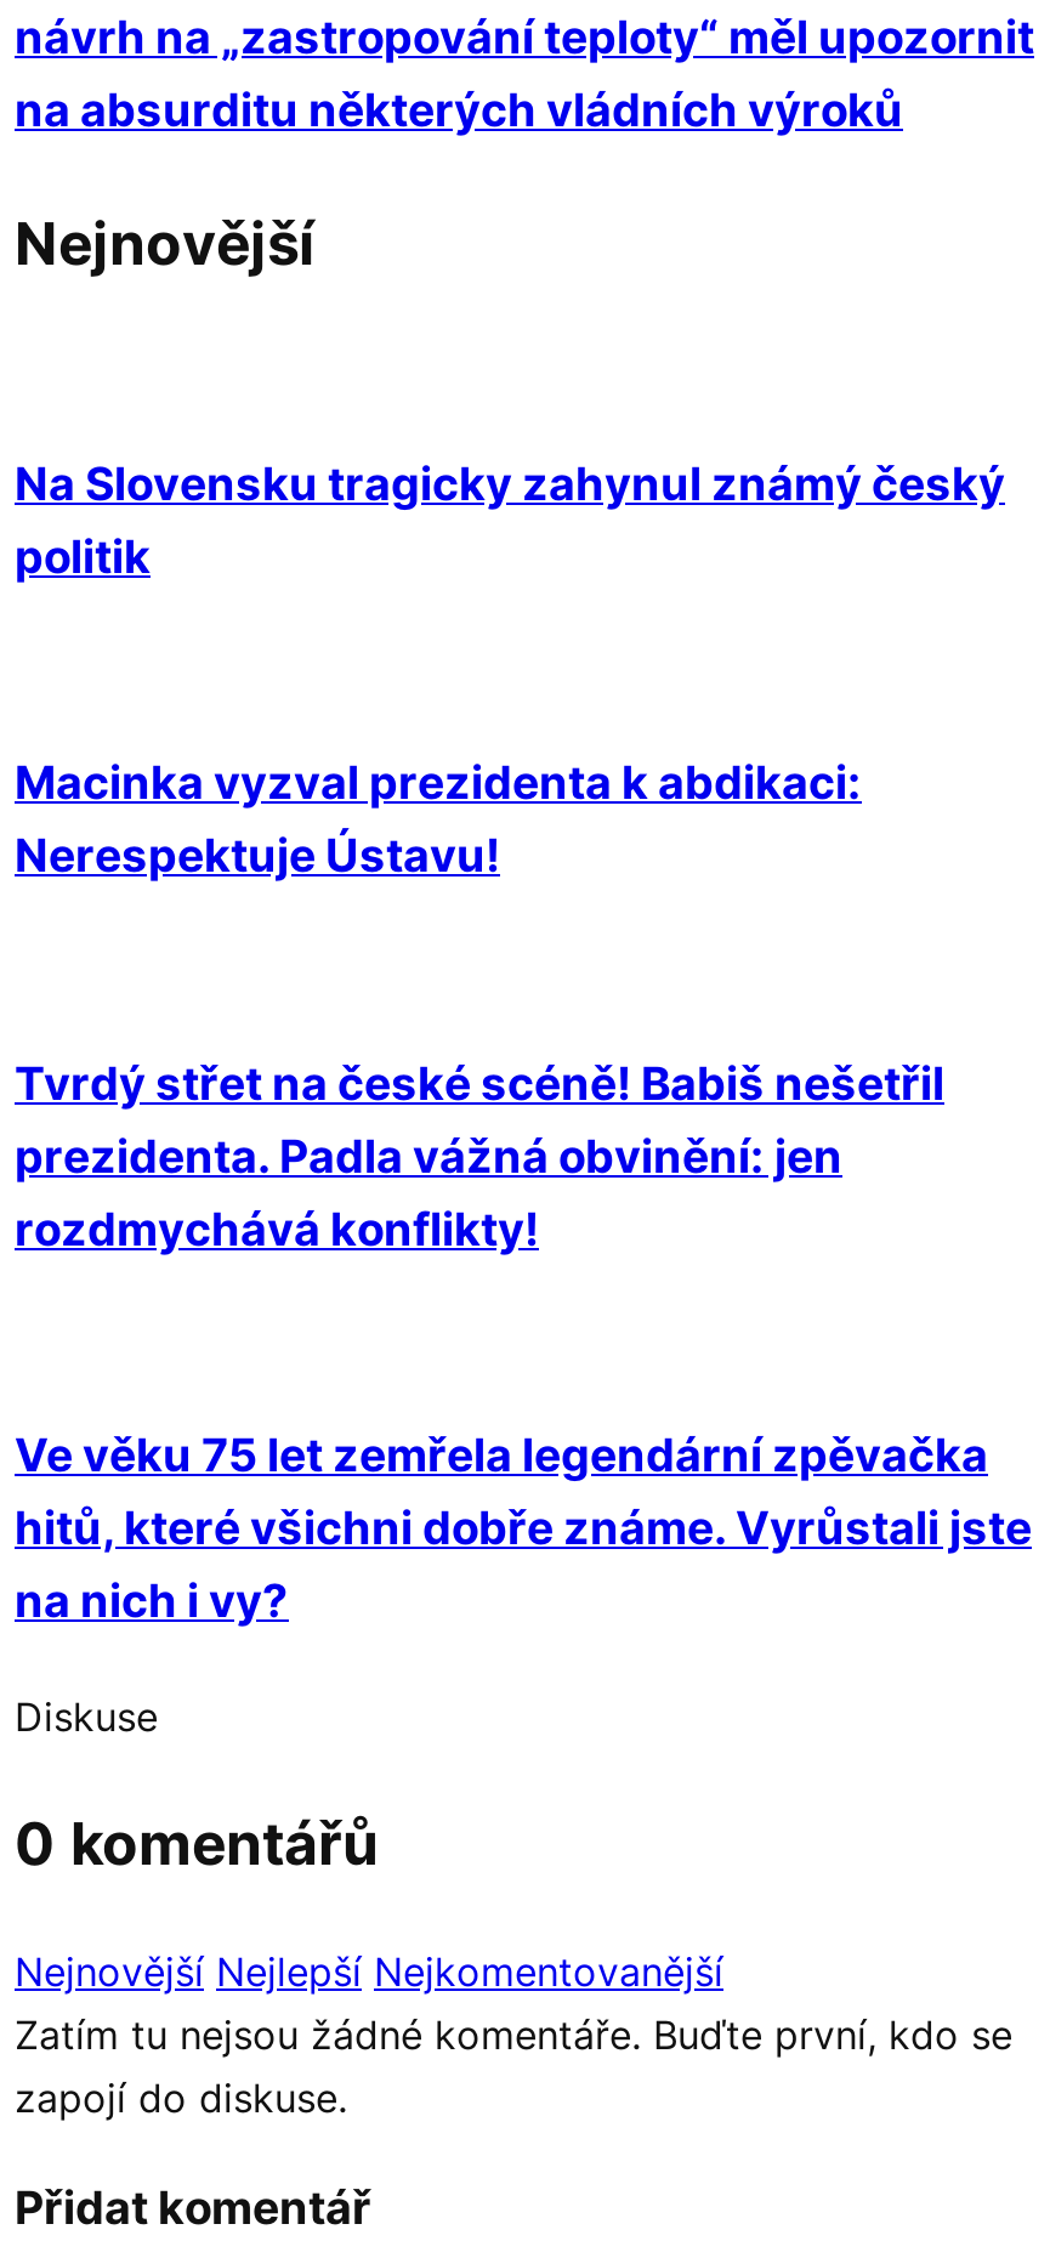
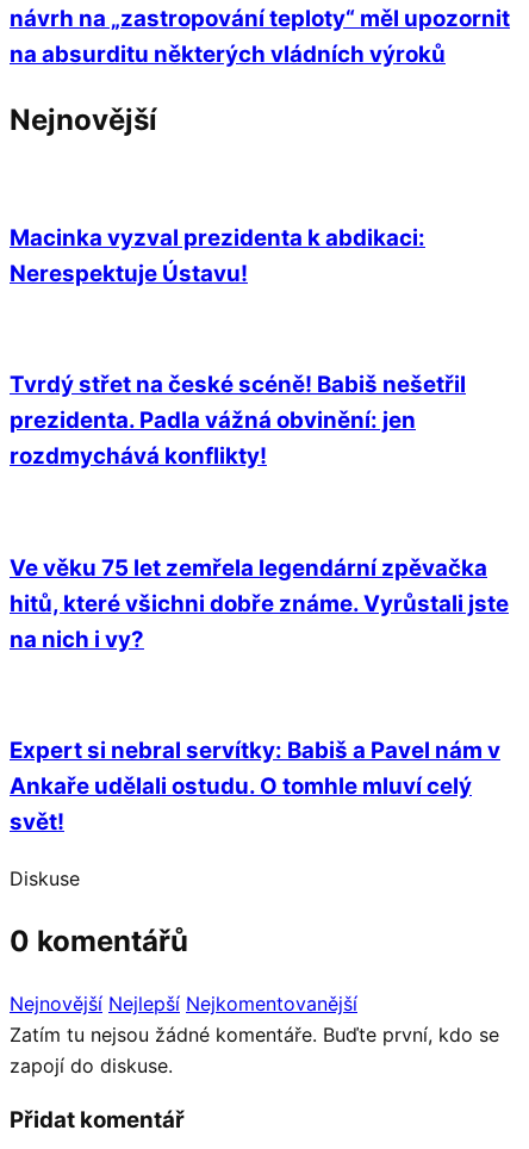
- Na Slovensku tragicky zahynul známý český
- politik

moved up: Macinka vyzval prezidenta k abdikaci: | Nerespektuje Ústavu! | Tvrdý střet na české scéně! Babiš nešetřil | prezidenta. Padla vážná obvinění: jen | rozdmychává konflikty! | Ve věku 75 let zemřela legendární zpěvačka | hitů, které všichni dobře známe. Vyrůstali jste | na nich i vy?

+ Expert si nebral servítky: Babiš a Pavel nám v
+ Ankaře udělali ostudu. O tomhle mluví celý
+ svět!
